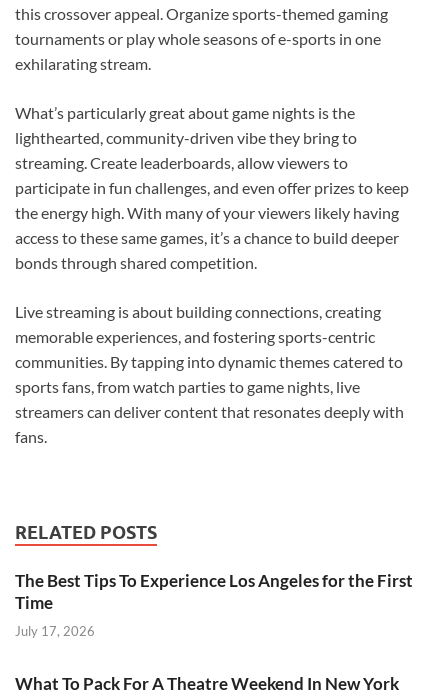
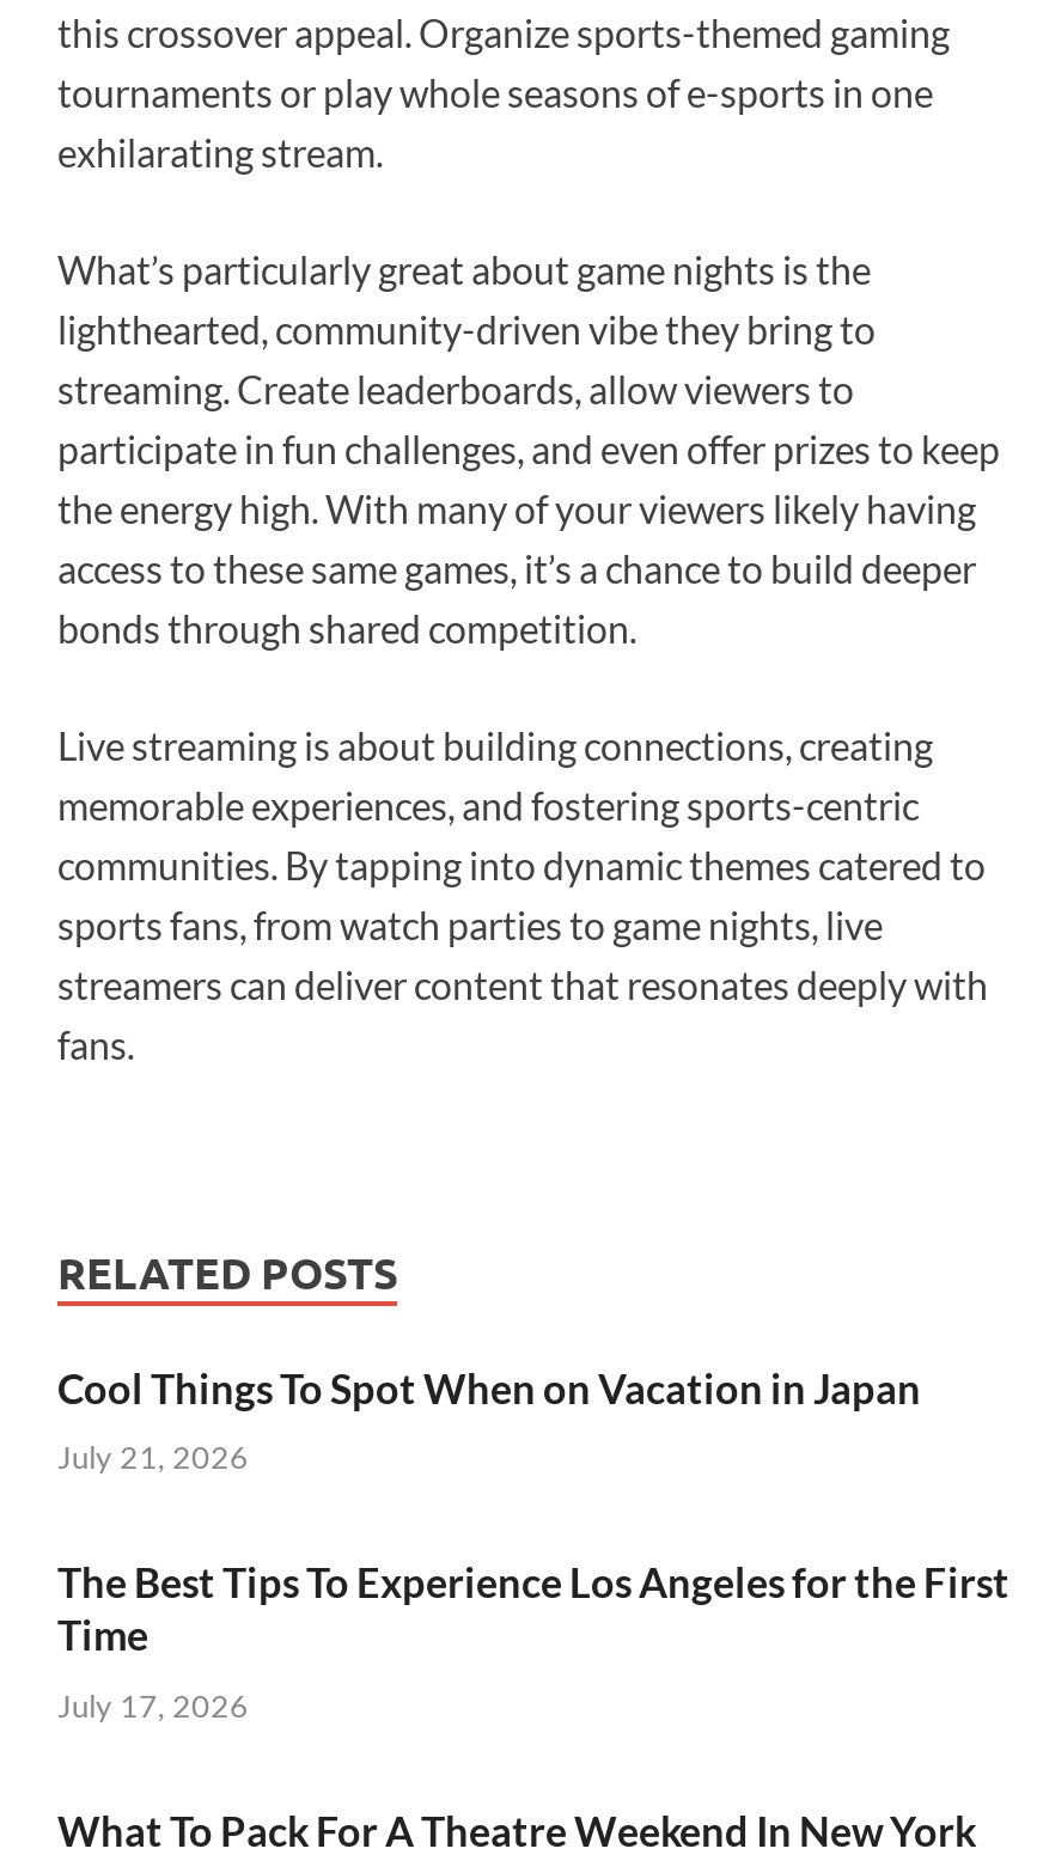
+ Cool Things To Spot When on Vacation in Japan
+ July 21, 2026
